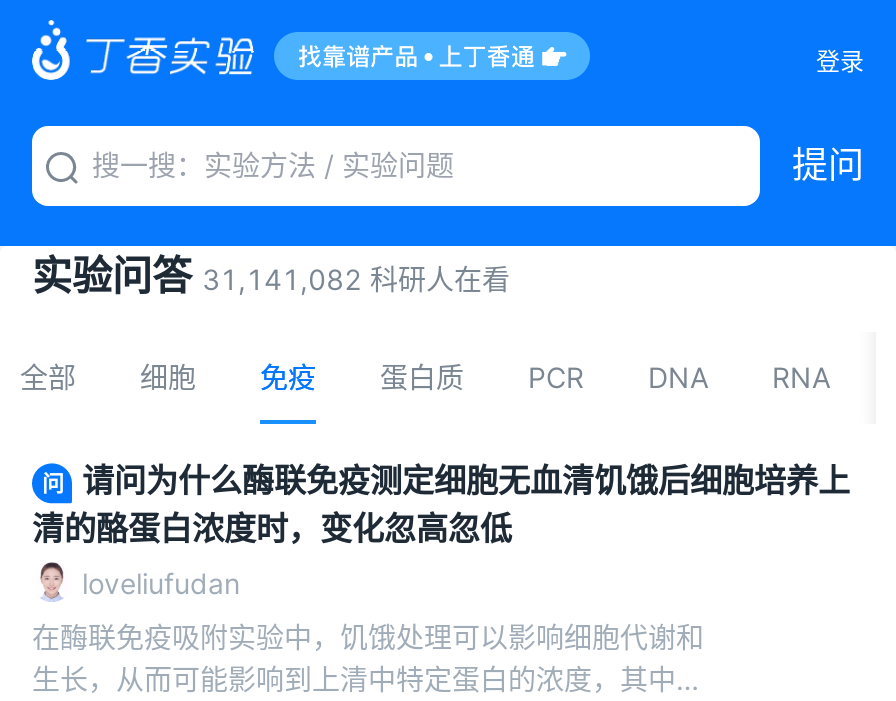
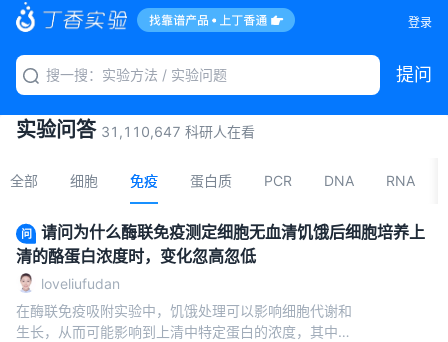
- 实验问答 31,141,082科研人在看
+ 实验问答 31,110,647科研人在看
